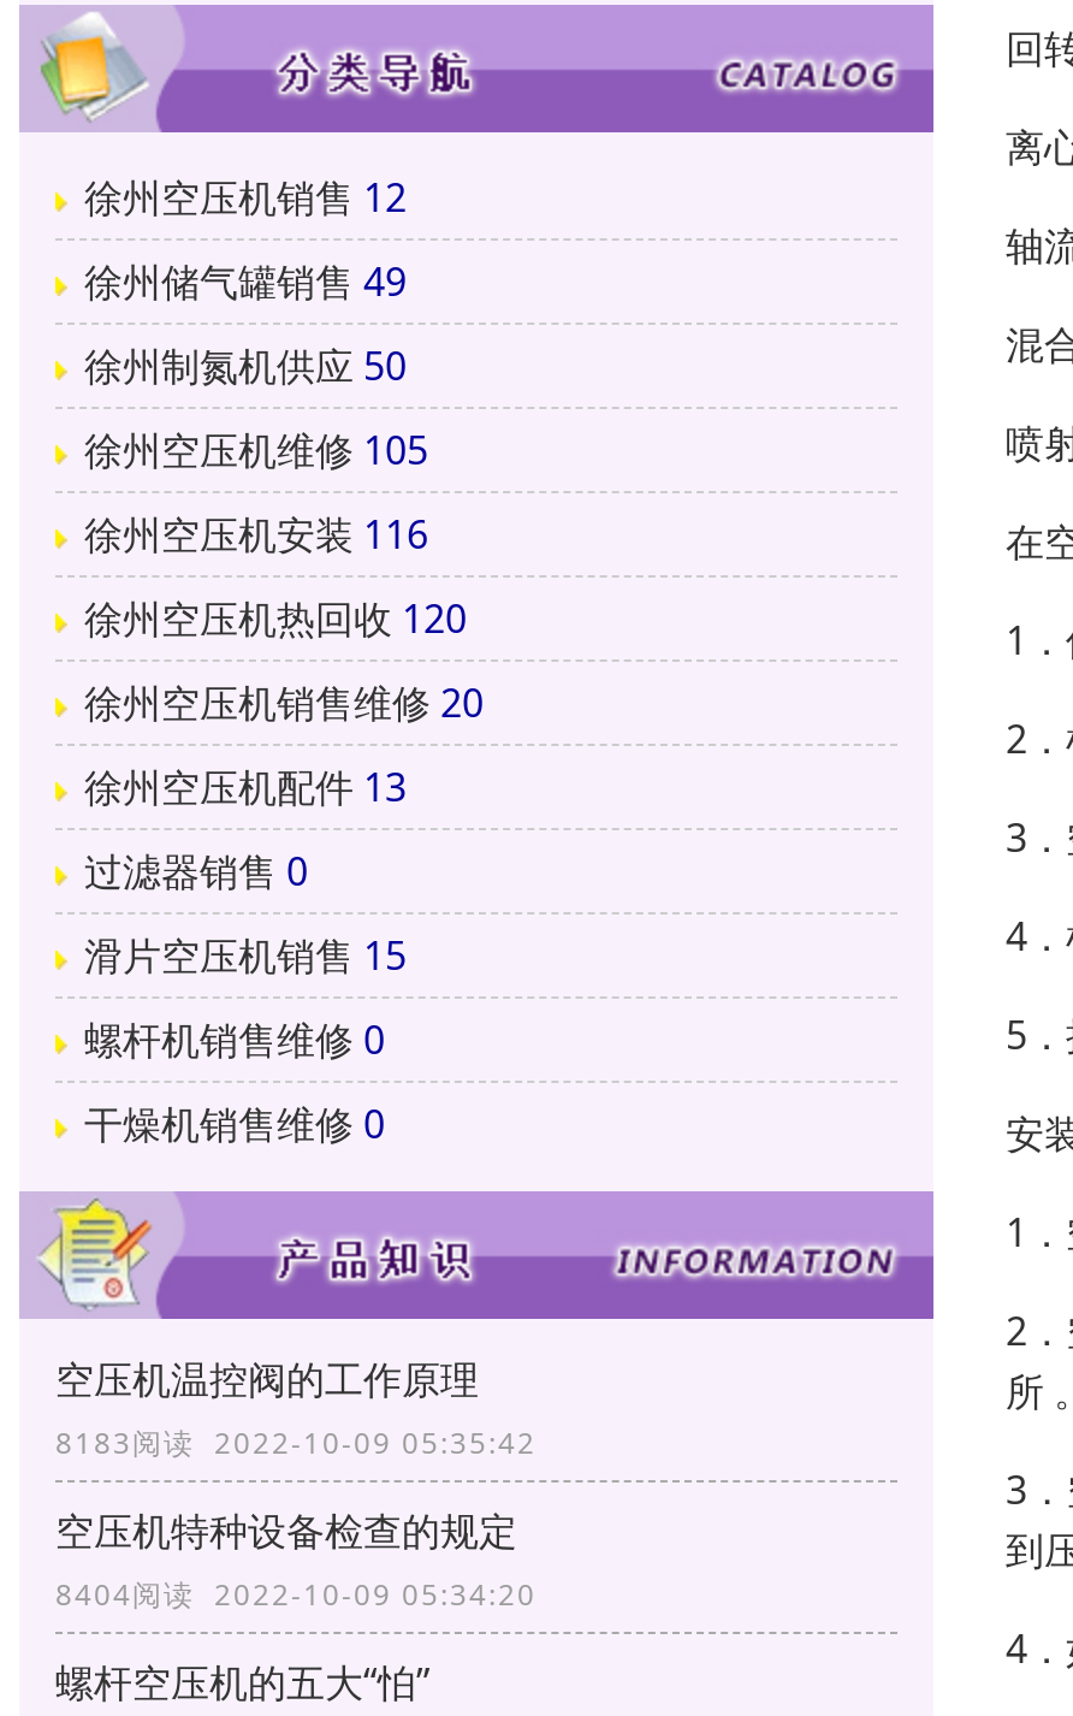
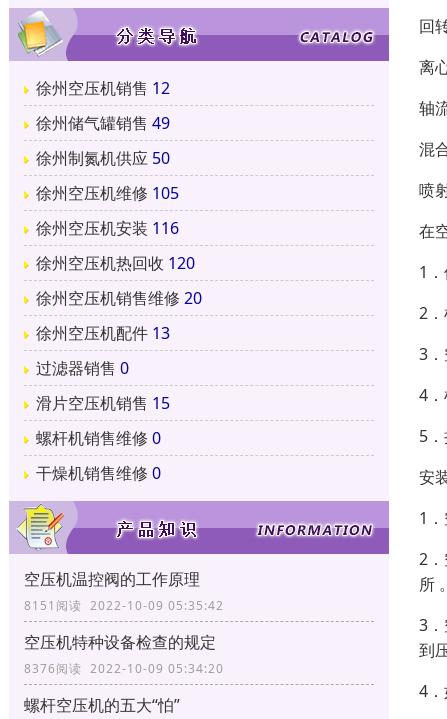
- 8183阅读 2022-10-09 05:35:42
+ 8151阅读 2022-10-09 05:35:42

- 8404阅读 2022-10-09 05:34:20
+ 8376阅读 2022-10-09 05:34:20
